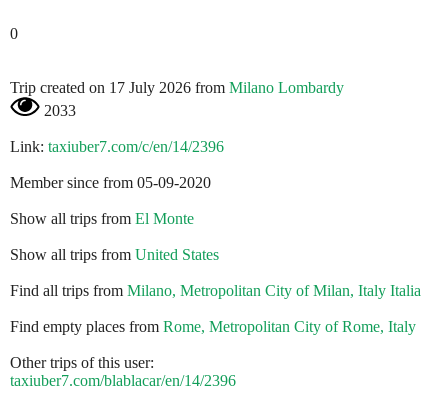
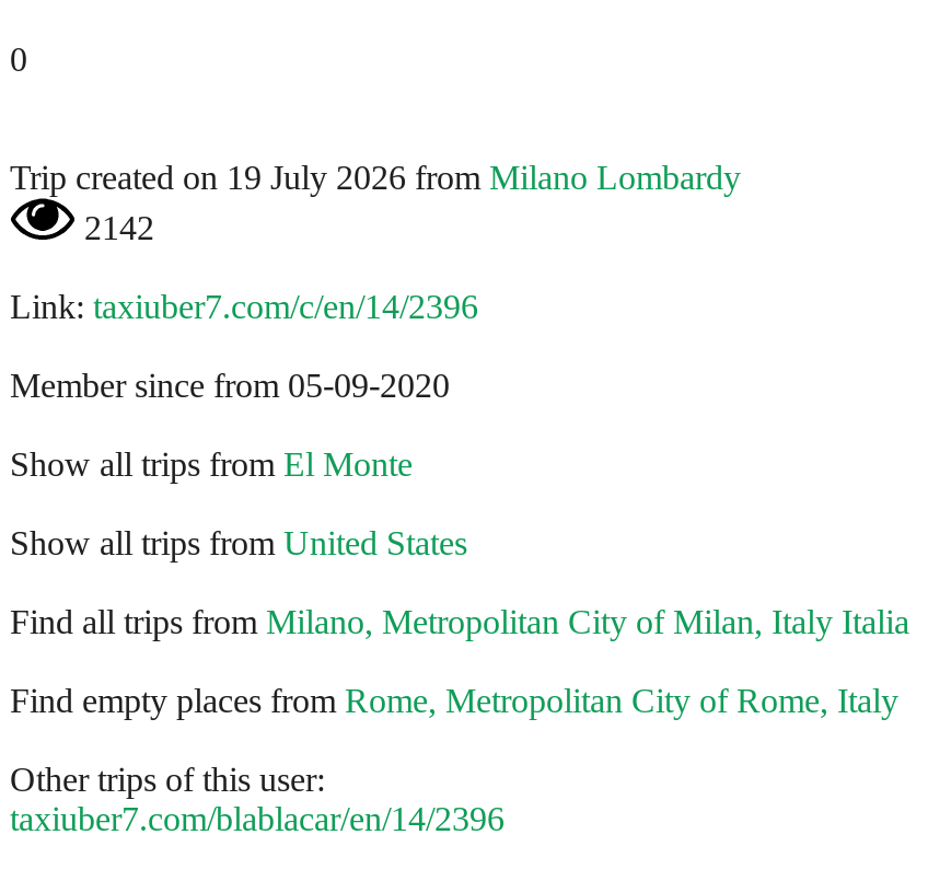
- Trip created on 17 July 2026 from Milano Lombardy
+ Trip created on 19 July 2026 from Milano Lombardy

- 2033
+ 2142
